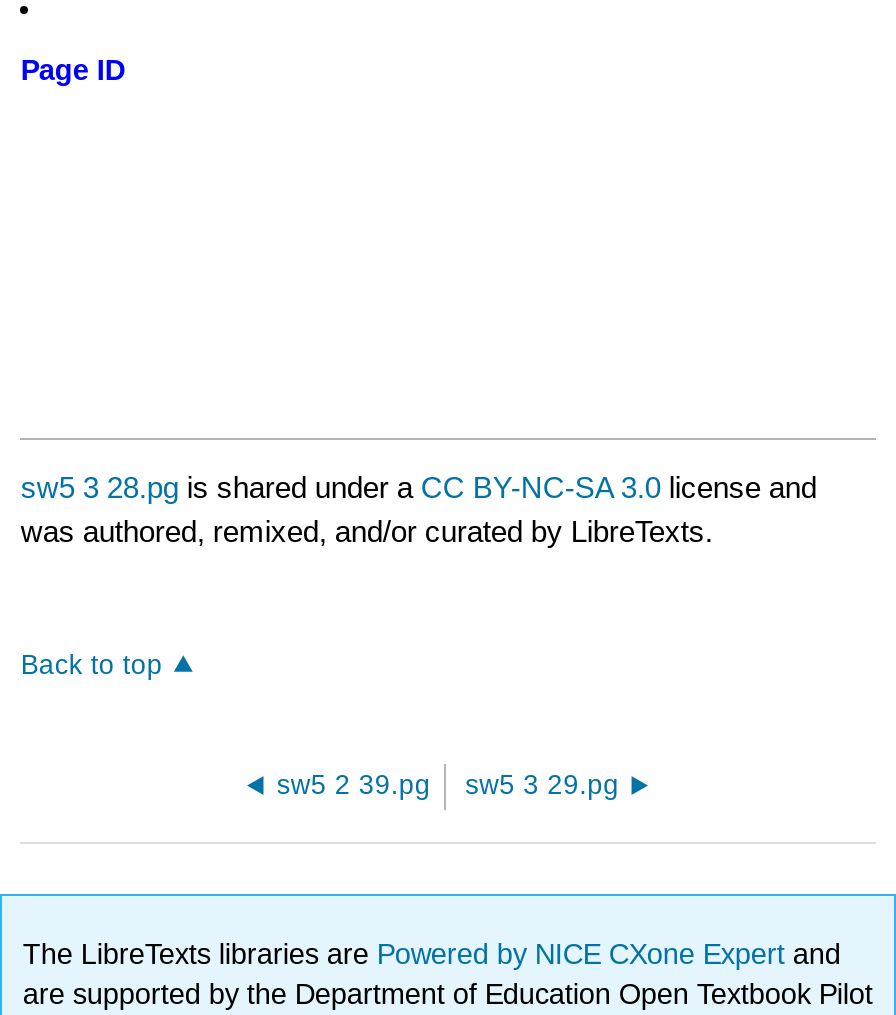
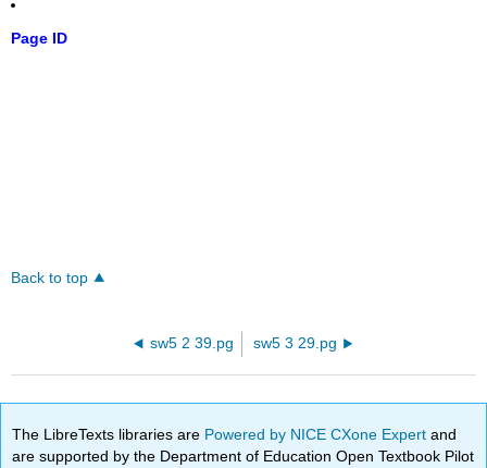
- sw5 3 28.pg is shared under a CC BY-NC-SA 3.0 license and
- was authored, remixed, and/or curated by LibreTexts.
